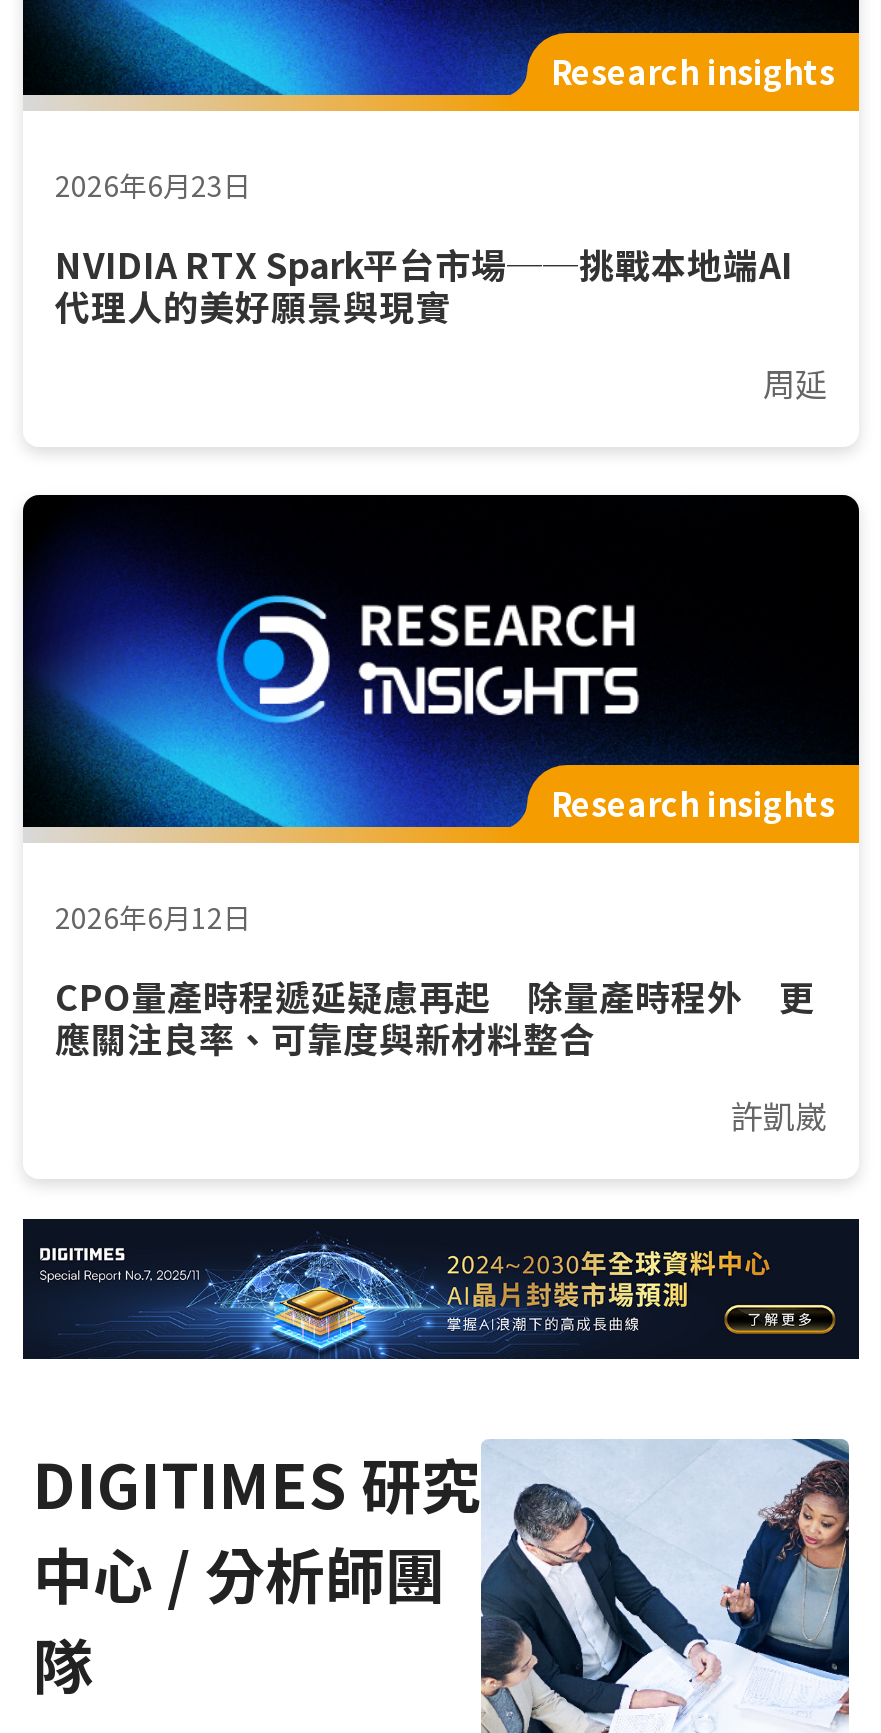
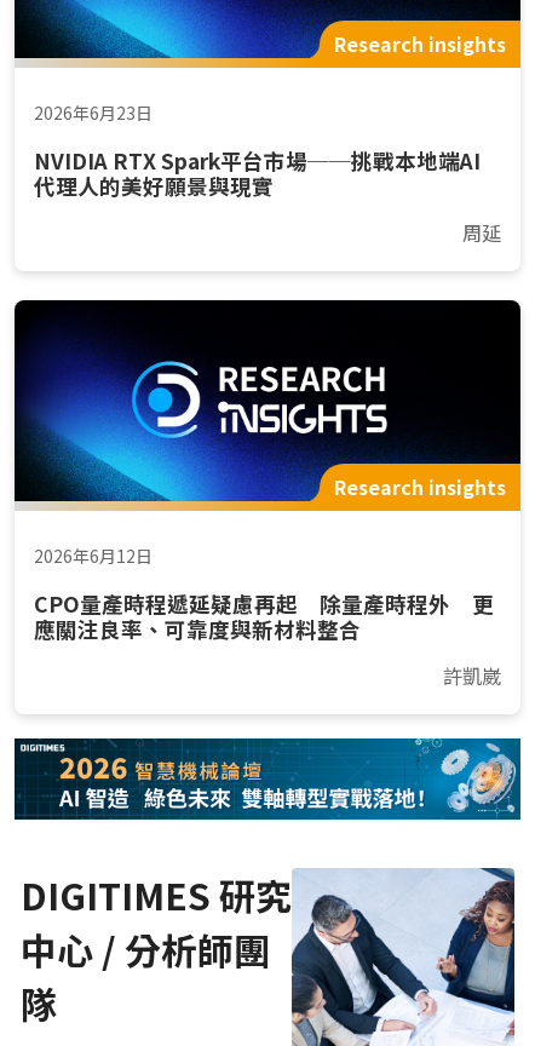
- [image]
+ [image]
